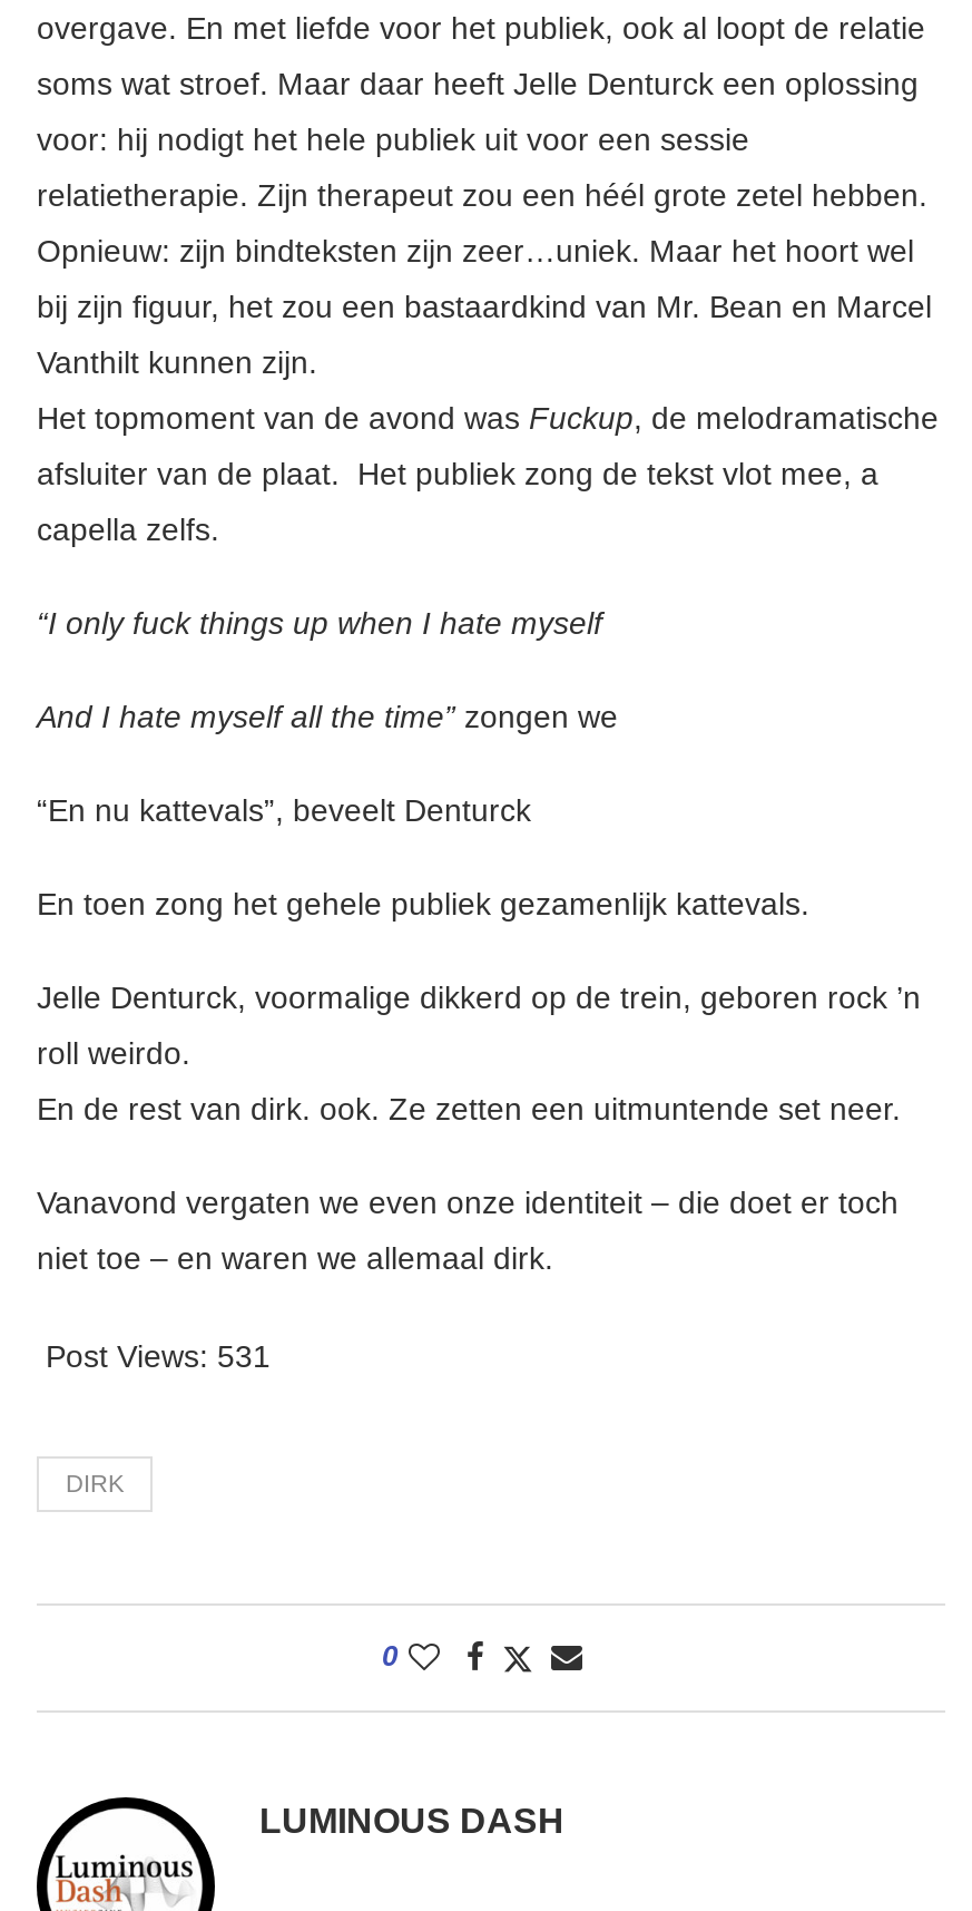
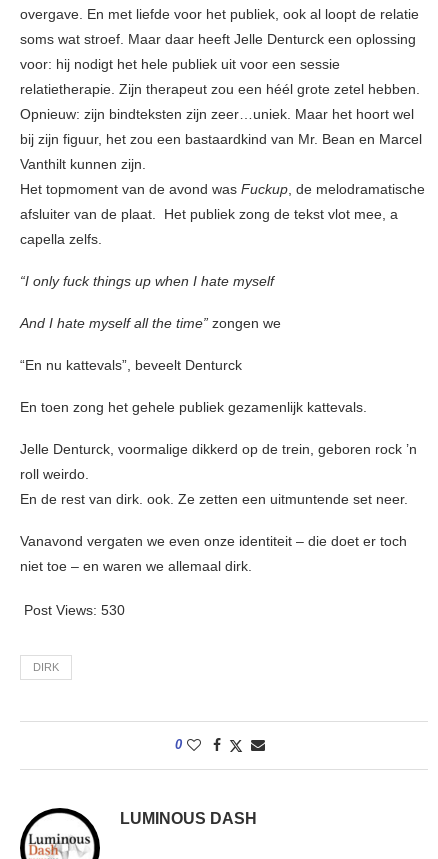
- Post Views: 531
+ Post Views: 530
